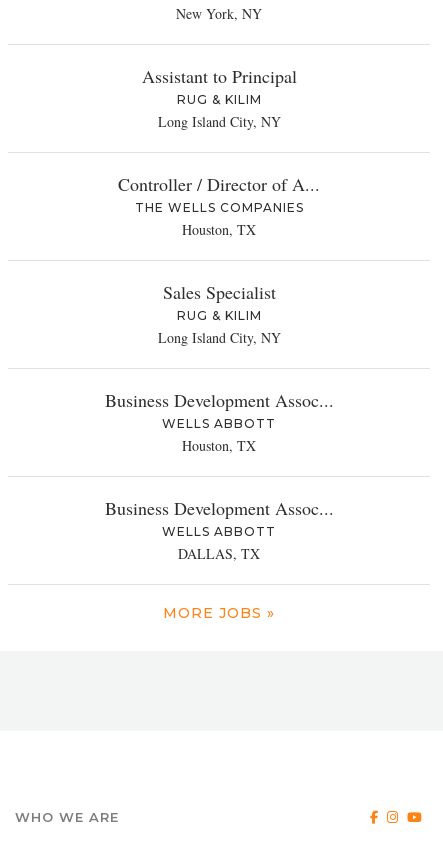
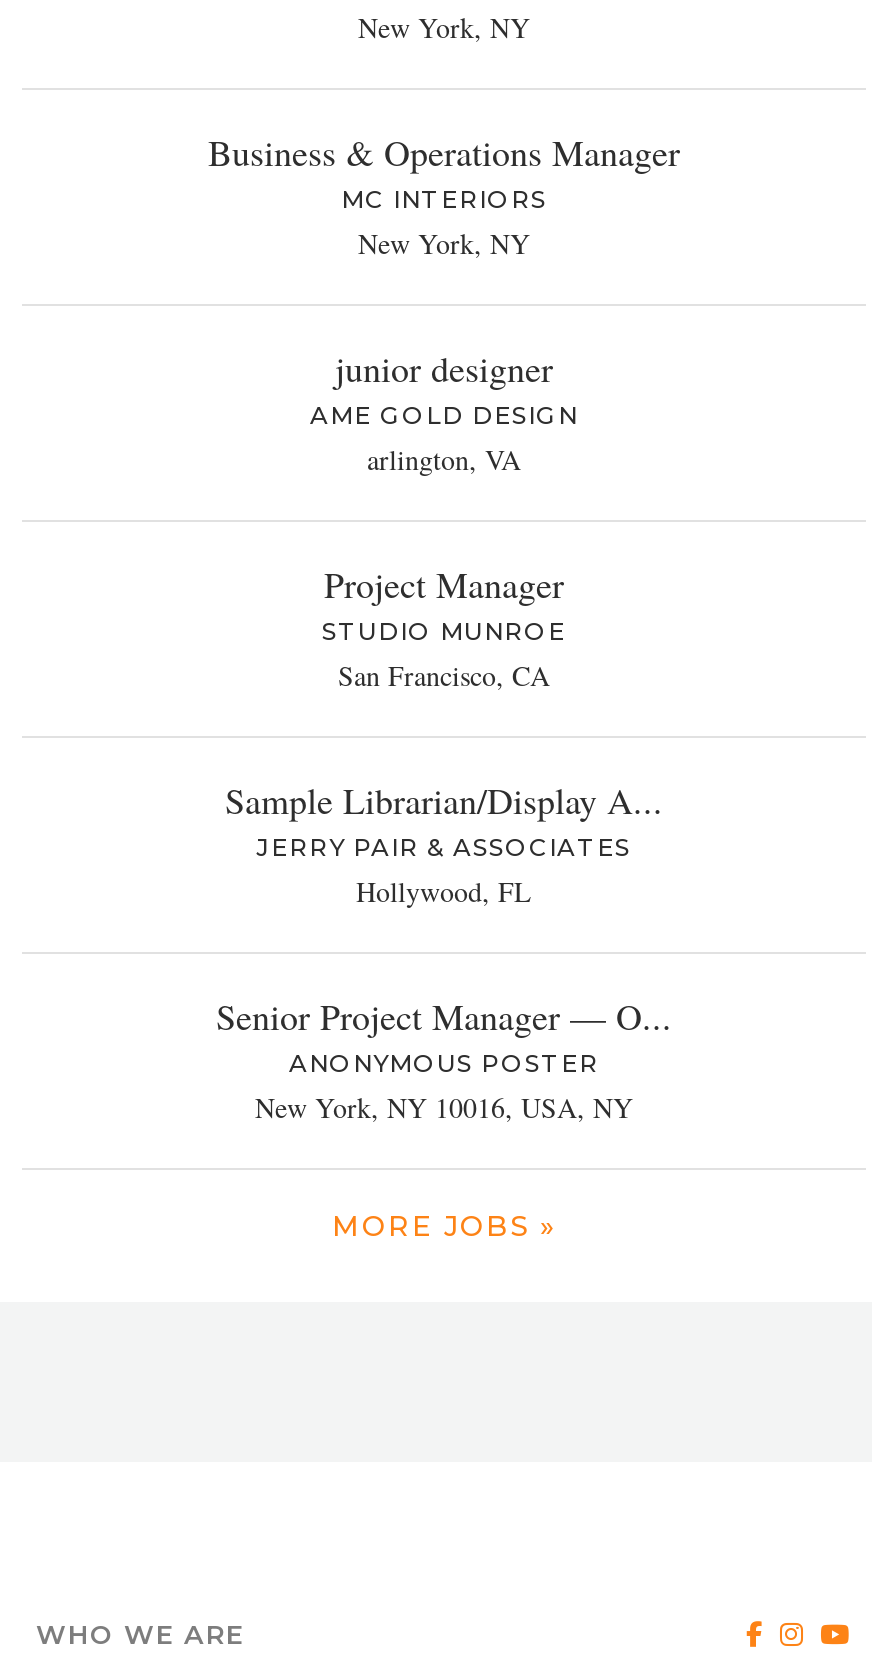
- Assistant to Principal
- RUG & KILIM
- Long Island City, NY
+ Business & Operations Manager
+ MC INTERIORS
+ New York, NY

- Controller / Director of A...
- THE WELLS COMPANIES
- Houston, TX
+ junior designer
+ AME GOLD DESIGN
+ arlington, VA

- Sales Specialist
- RUG & KILIM
- Long Island City, NY
+ Project Manager
+ STUDIO MUNROE
+ San Francisco, CA

- Business Development Assoc...
- WELLS ABBOTT
- Houston, TX
+ Sample Librarian/Display A...
+ JERRY PAIR & ASSOCIATES
+ Hollywood, FL

- Business Development Assoc...
- WELLS ABBOTT
- DALLAS, TX
+ Senior Project Manager — O...
+ ANONYMOUS POSTER
+ New York, NY 10016, USA, NY
